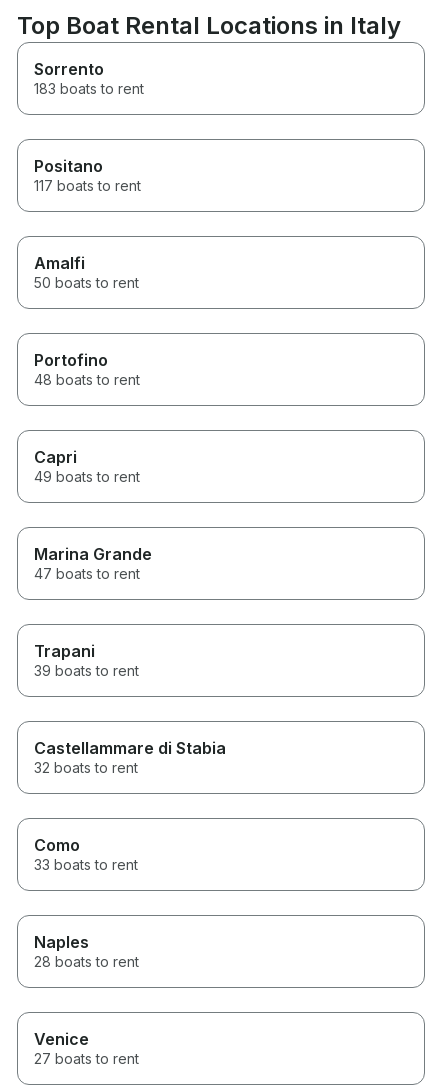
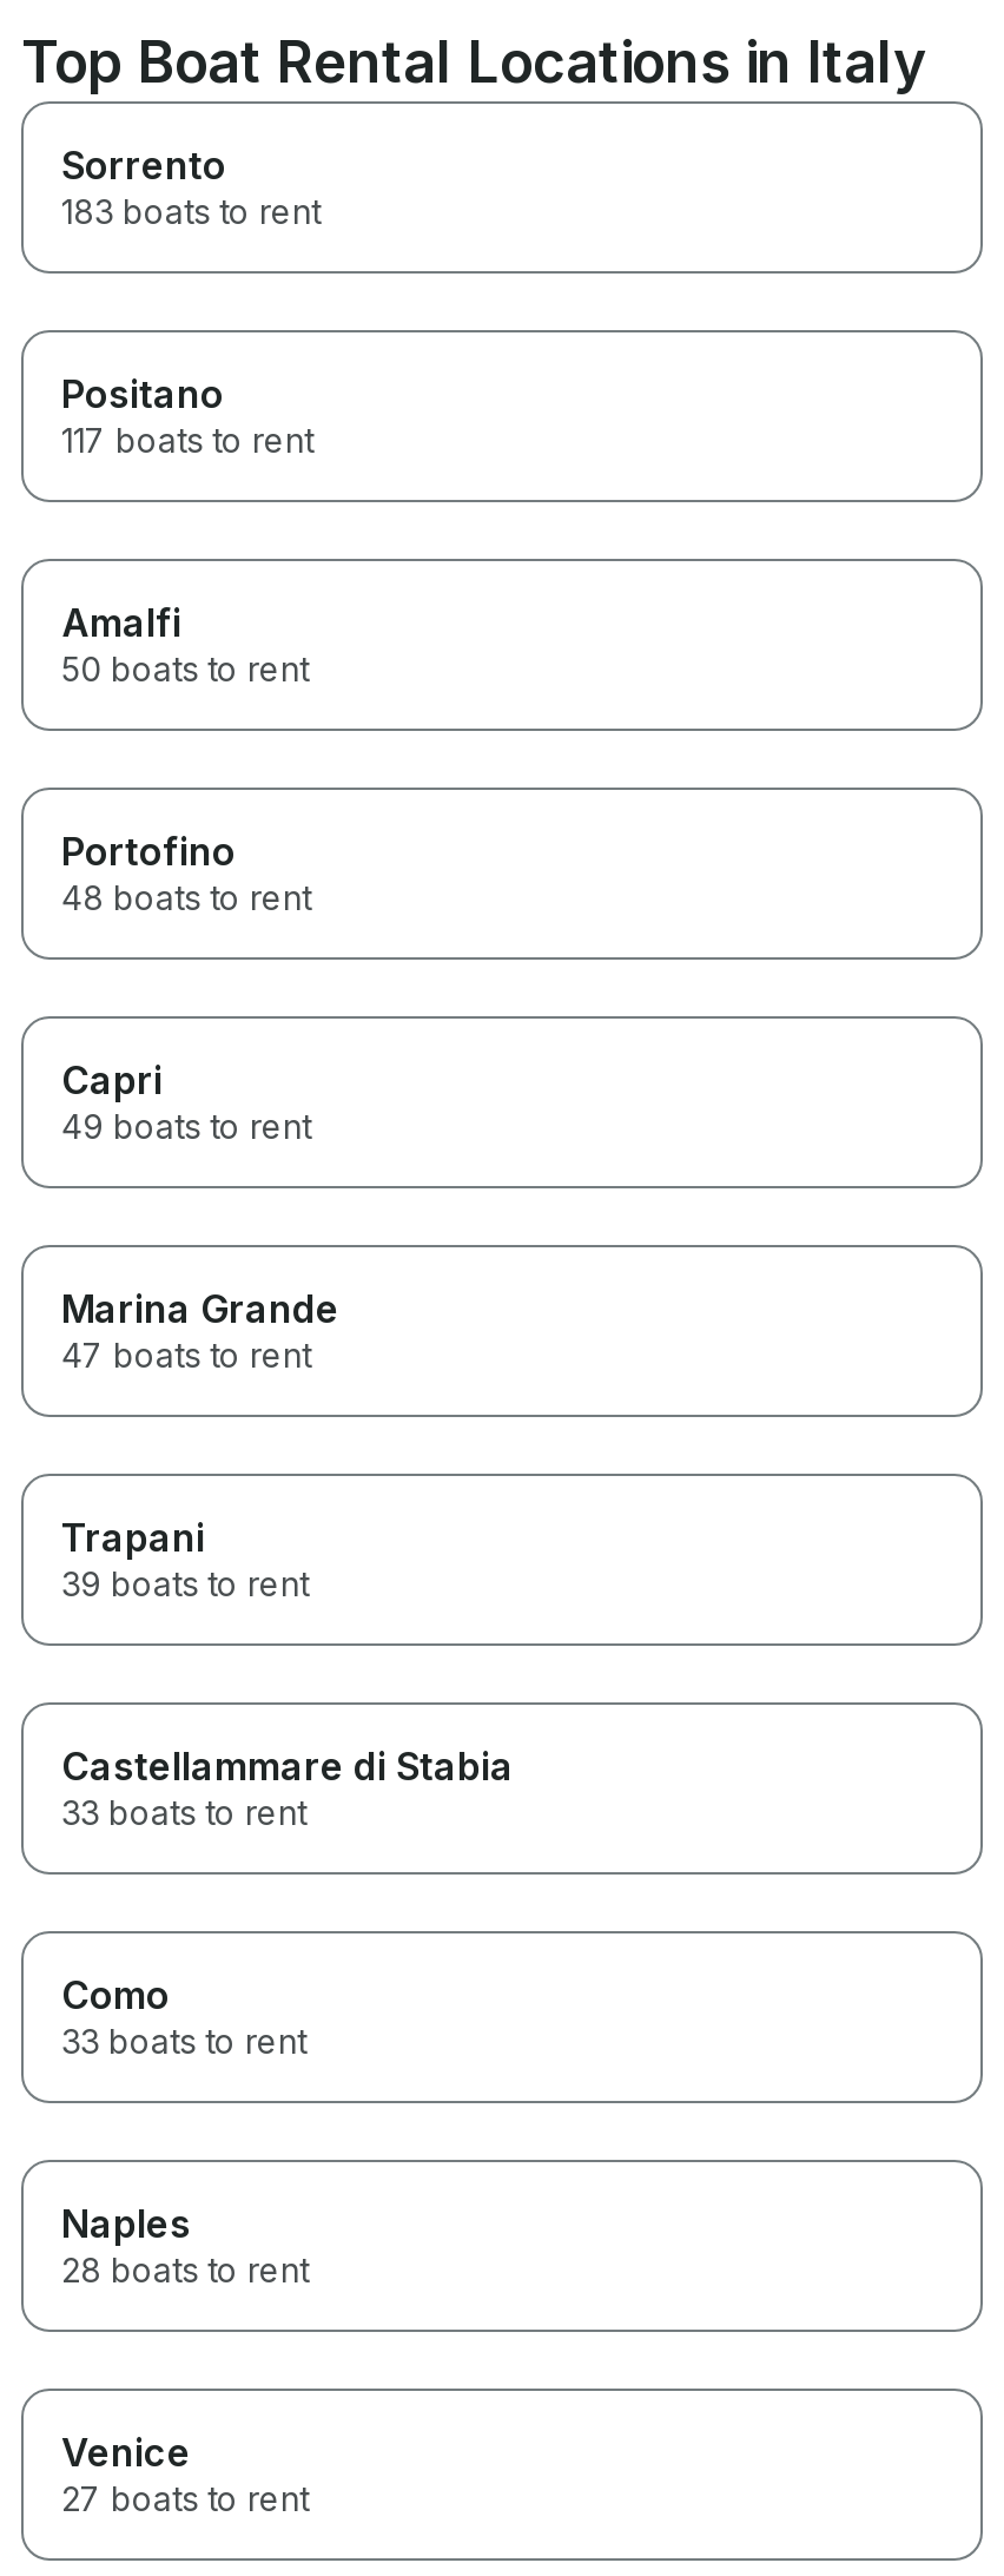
- 32 boats to rent
+ 33 boats to rent
